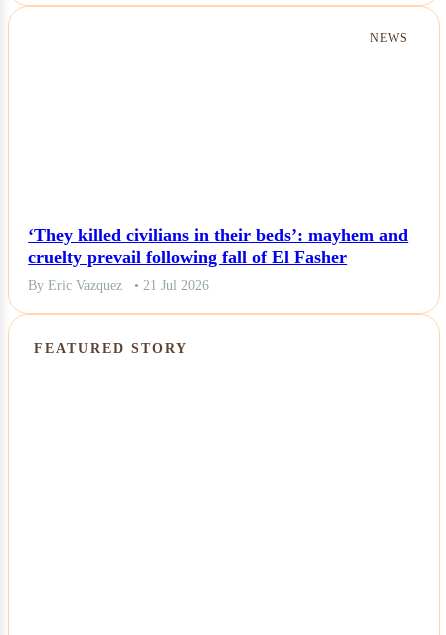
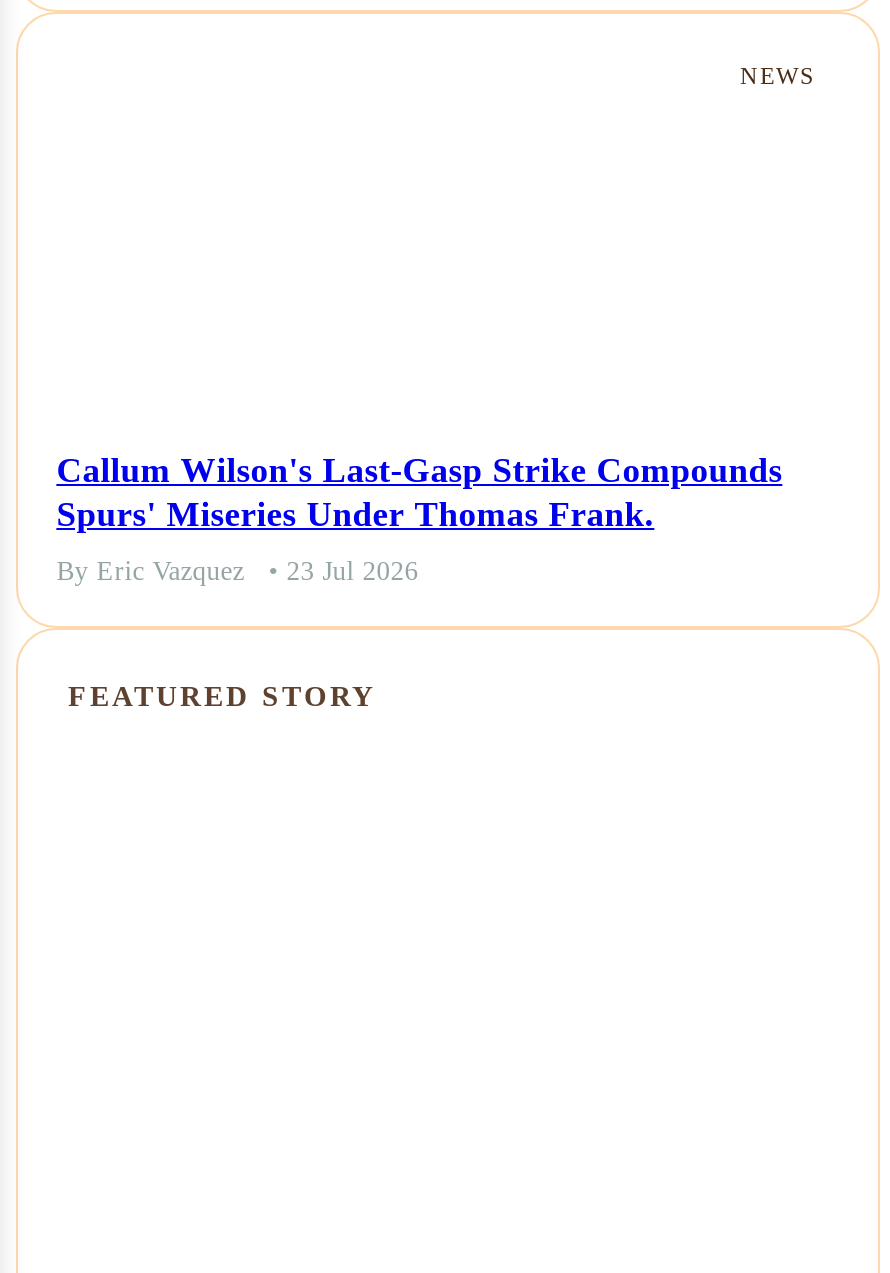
- ‘They killed civilians in their beds’: mayhem and
- cruelty prevail following fall of El Fasher
+ Callum Wilson's Last-Gasp Strike Compounds
+ Spurs' Miseries Under Thomas Frank.

- By Eric Vazquez • 21 Jul 2026
+ By Eric Vazquez • 23 Jul 2026
